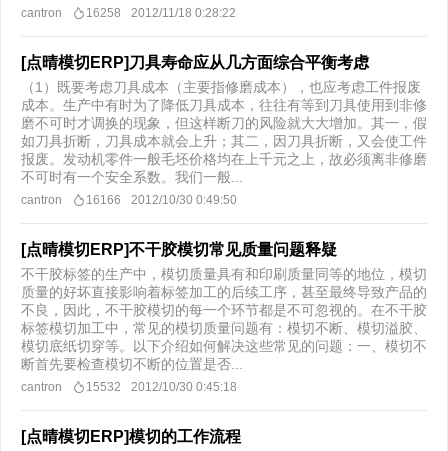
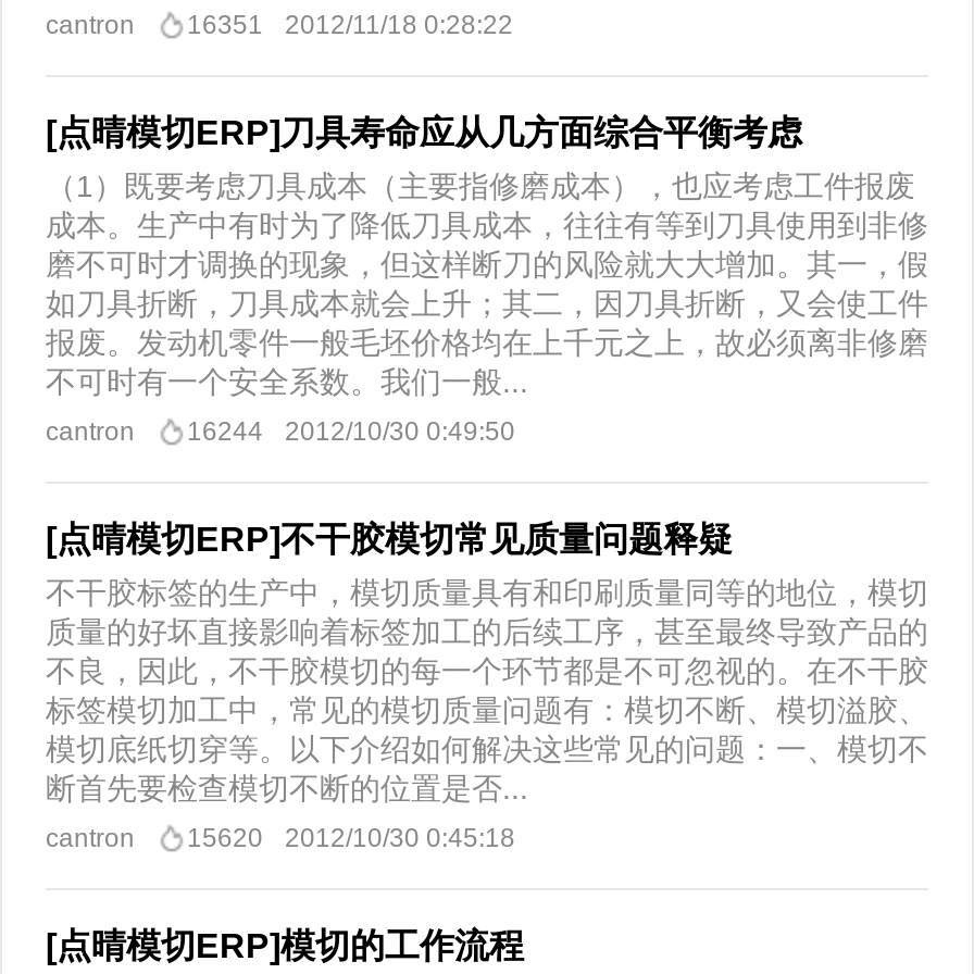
- cantron 16258 2012/11/18 0:28:22
+ cantron 16351 2012/11/18 0:28:22

- cantron 16166 2012/10/30 0:49:50
+ cantron 16244 2012/10/30 0:49:50

- cantron 15532 2012/10/30 0:45:18
+ cantron 15620 2012/10/30 0:45:18
